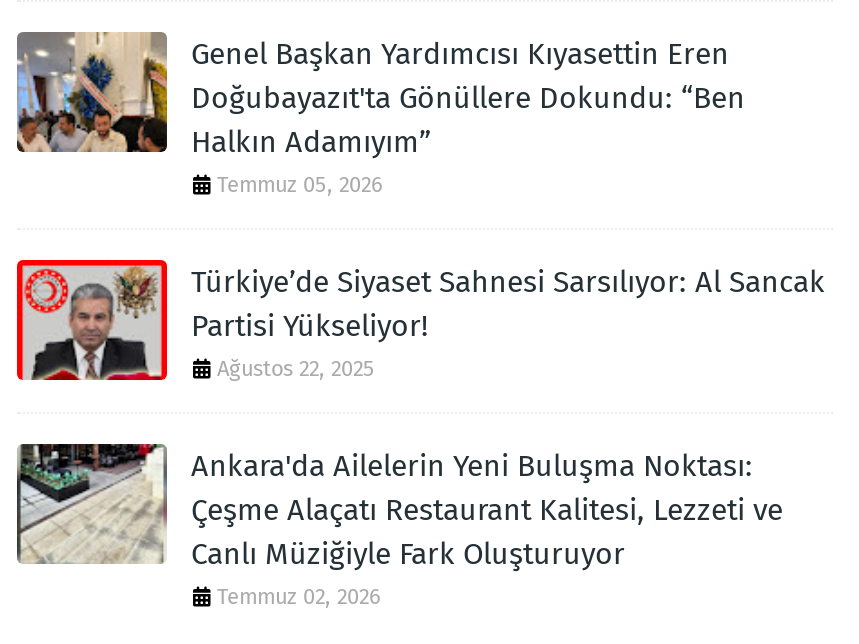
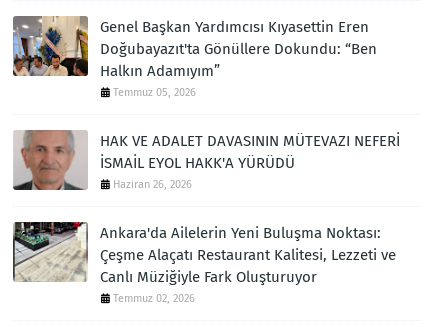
- [image]
- Türkiye’de Siyaset Sahnesi Sarsılıyor: Al Sancak
- Partisi Yükseliyor!
- Ağustos 22, 2025
+ [image]
+ HAK VE ADALET DAVASININ MÜTEVAZI NEFERİ
+ İSMAİL EYOL HAKK'A YÜRÜDÜ
+ Haziran 26, 2026
